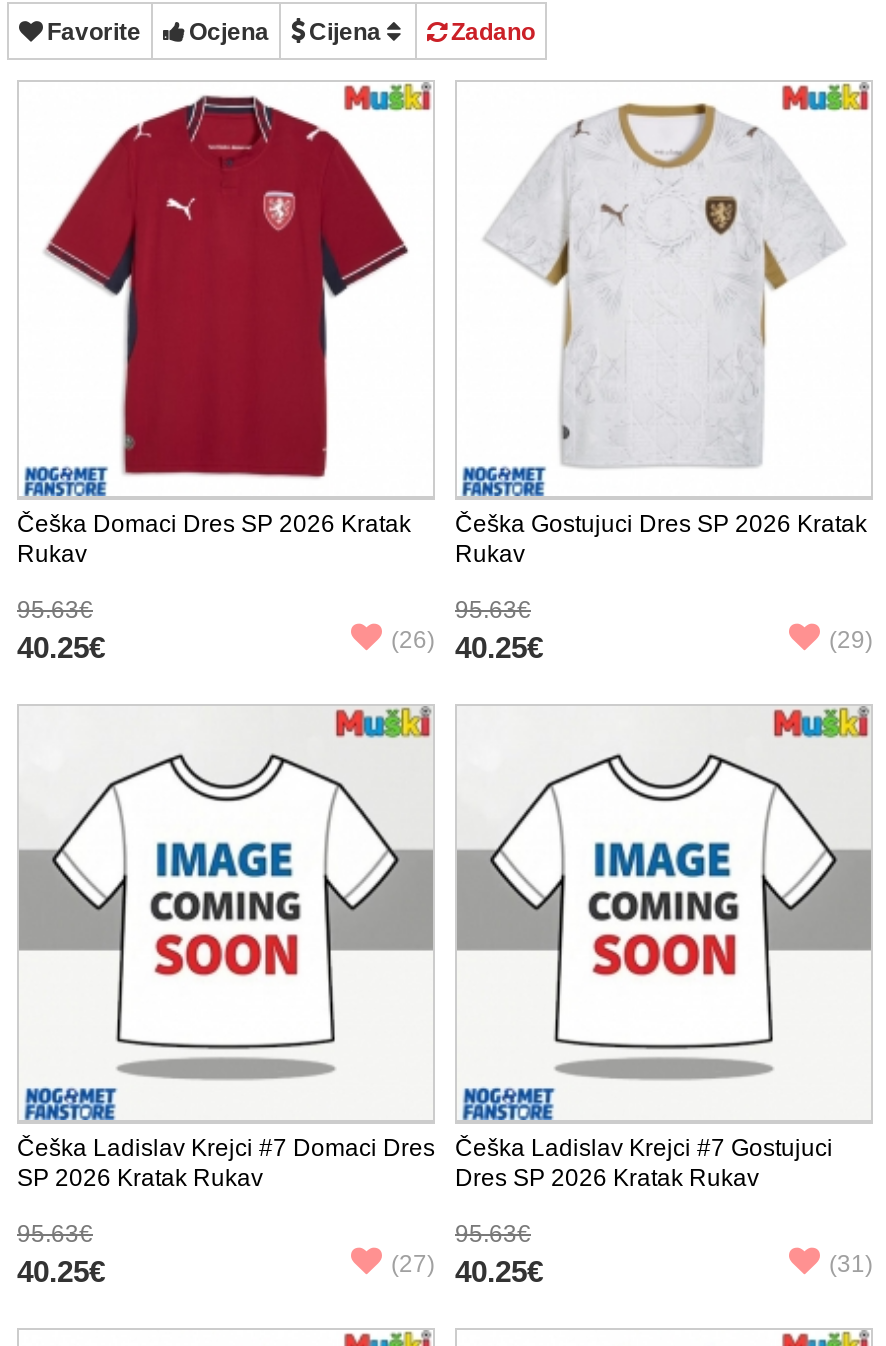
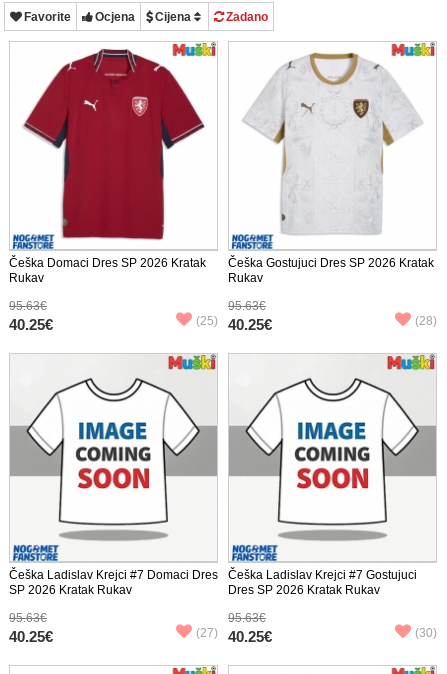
- (26) 40.25€
+ (25) 40.25€

- (29)
+ (28)

- (31)
+ (30)
